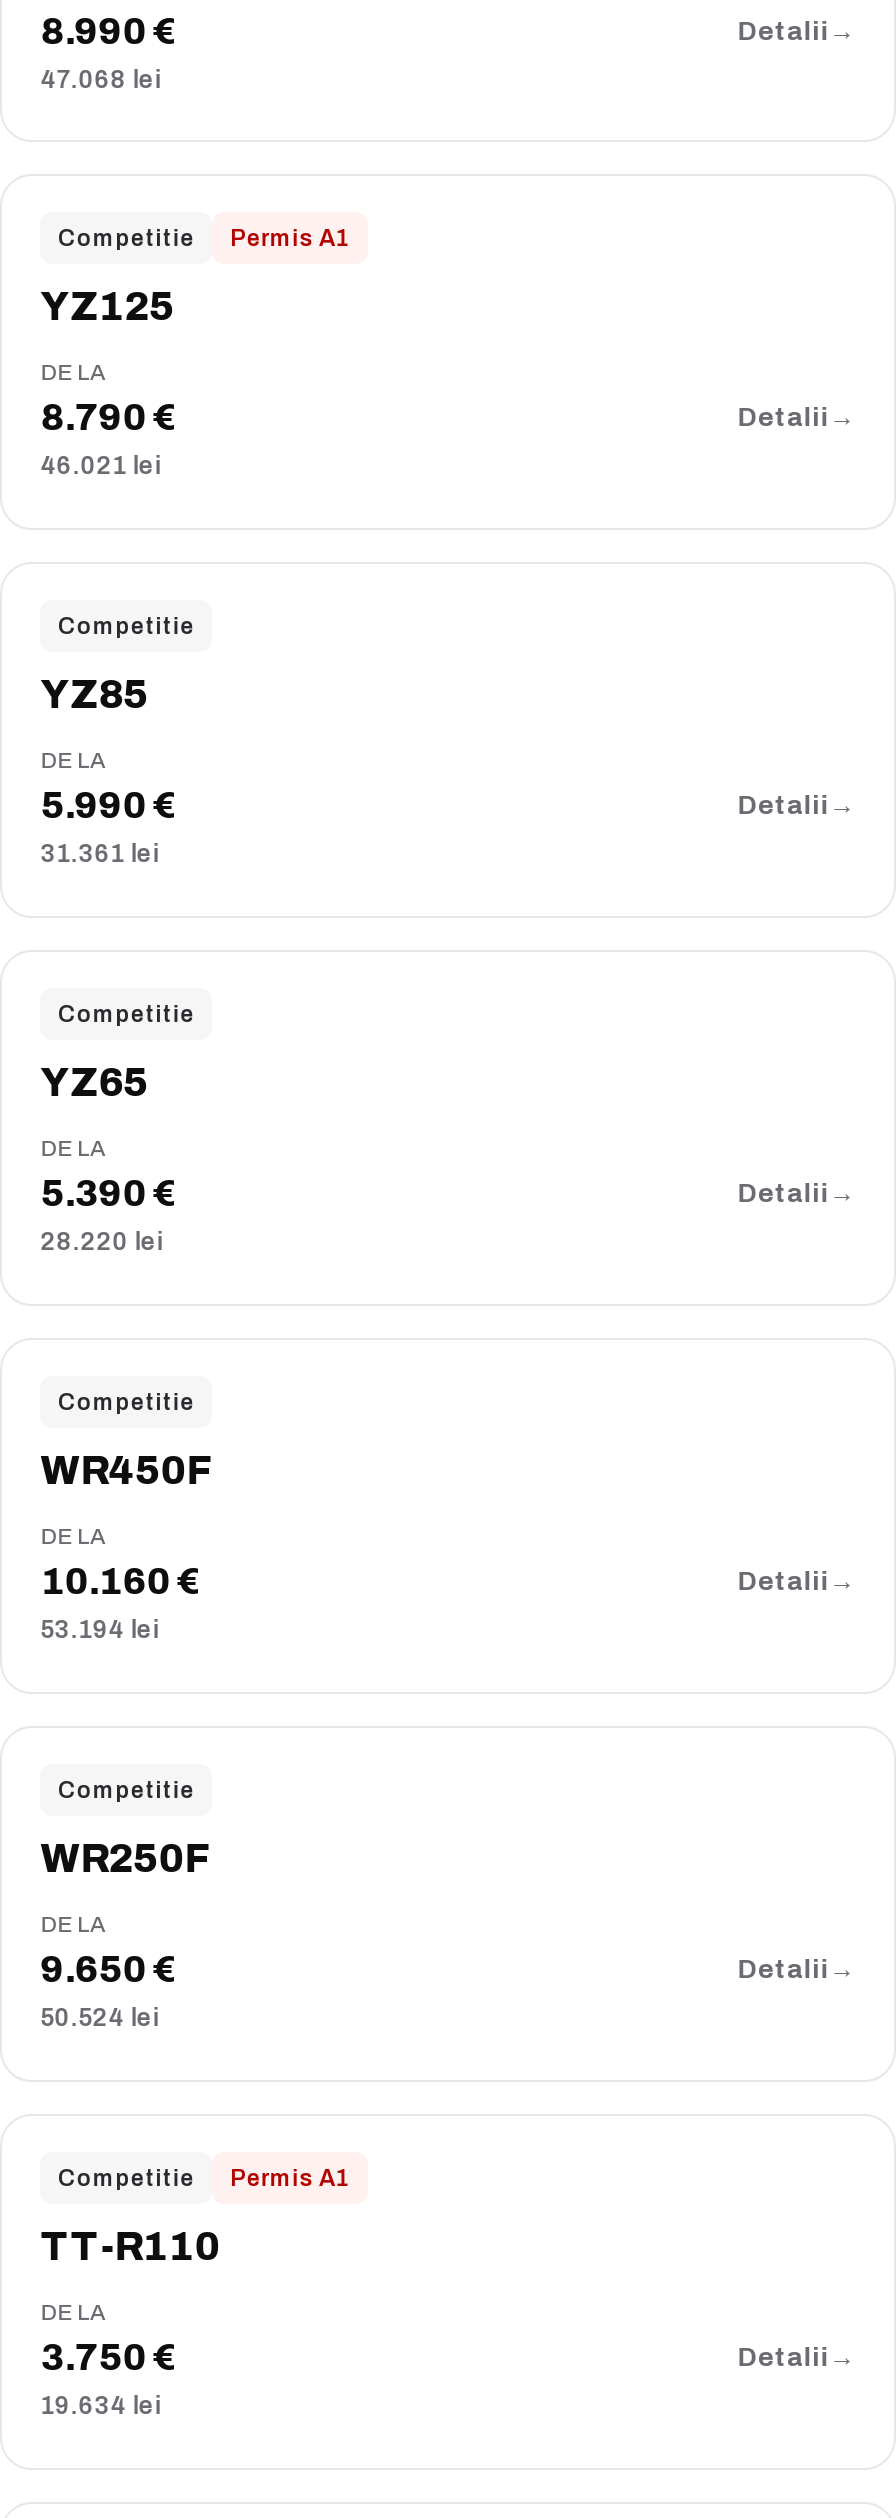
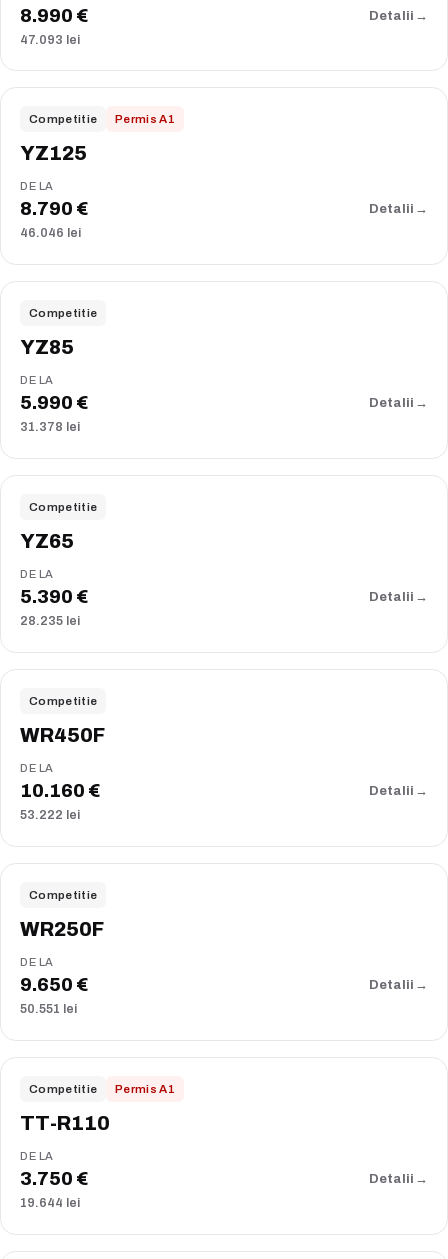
- 47.068 lei
+ 47.093 lei

- 46.021 lei
+ 46.046 lei

- 31.361 lei
+ 31.378 lei

- 28.220 lei
+ 28.235 lei

- 53.194 lei
+ 53.222 lei

- 50.524 lei
+ 50.551 lei

- 19.634 lei
+ 19.644 lei
